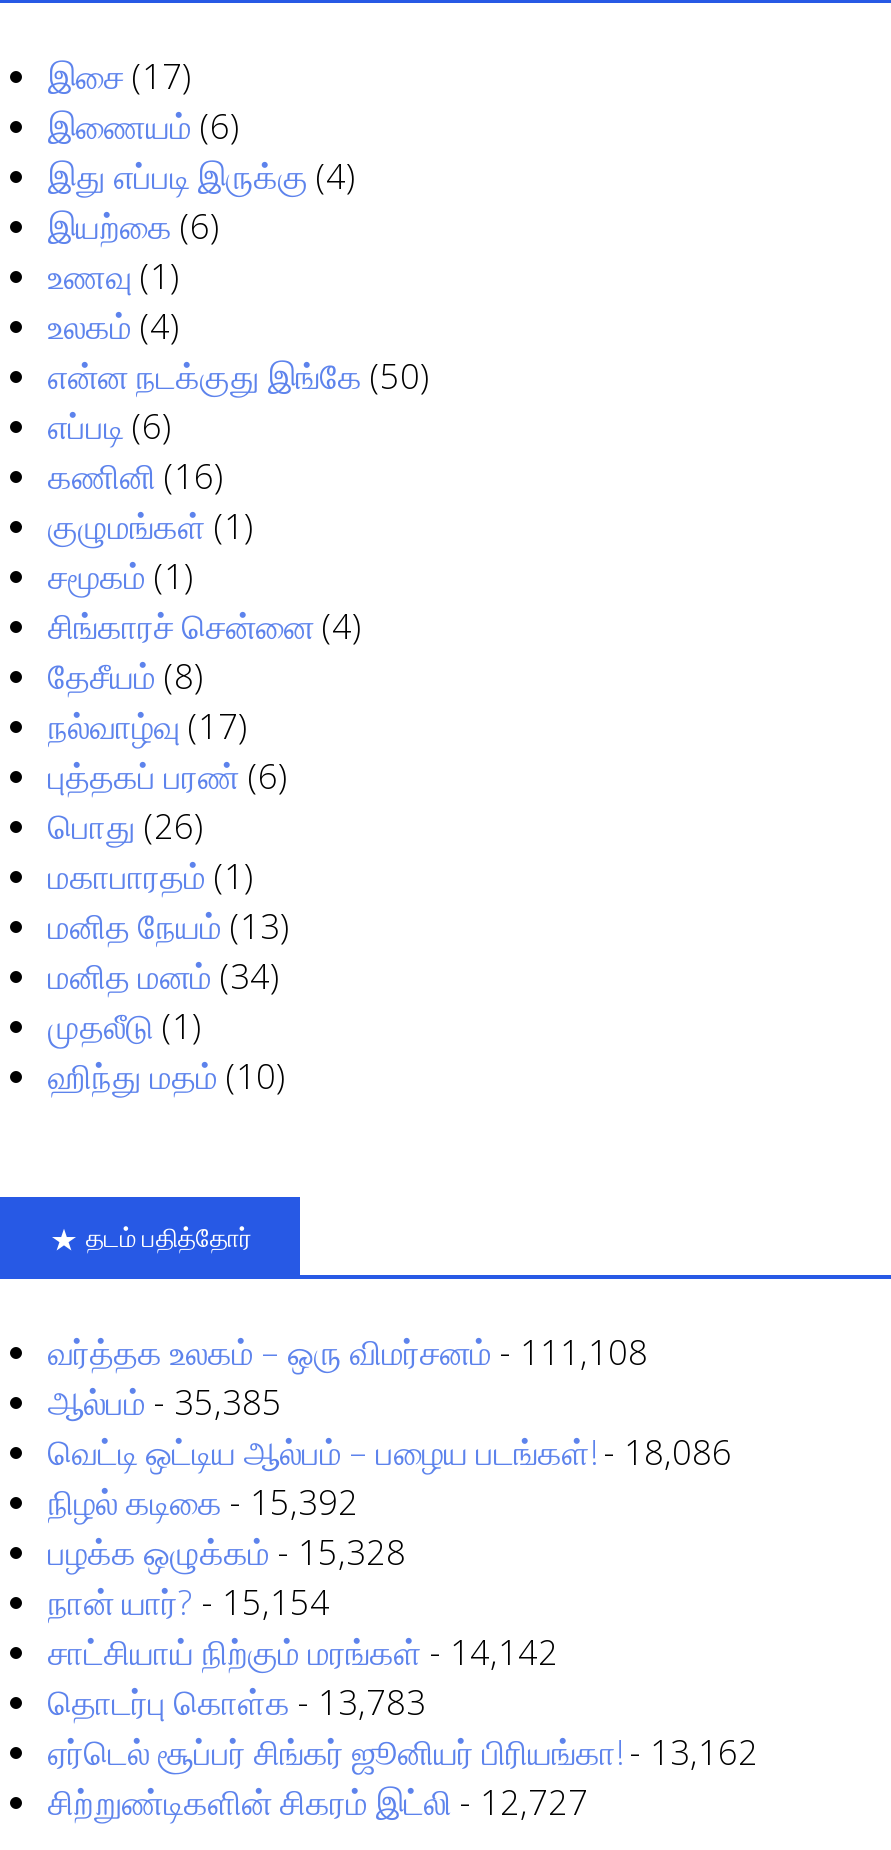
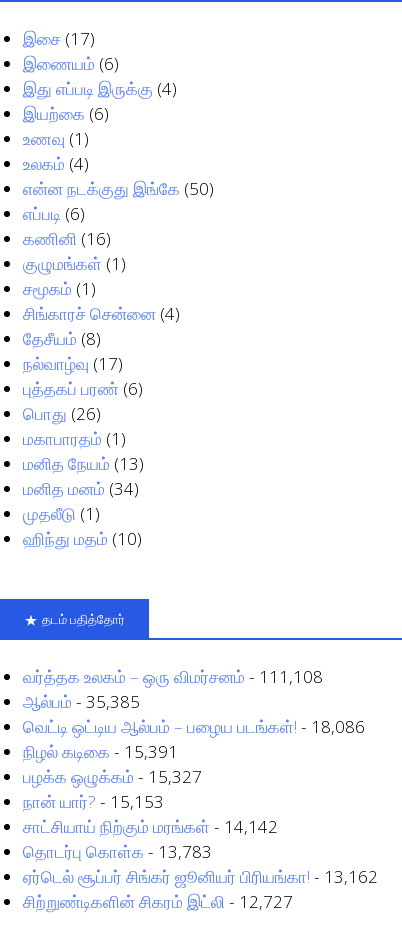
- நிழல் கடிகை - 15,392
+ நிழல் கடிகை - 15,391

- பழக்க ஒழுக்கம் - 15,328
+ பழக்க ஒழுக்கம் - 15,327

- நான் யார்? - 15,154
+ நான் யார்? - 15,153
